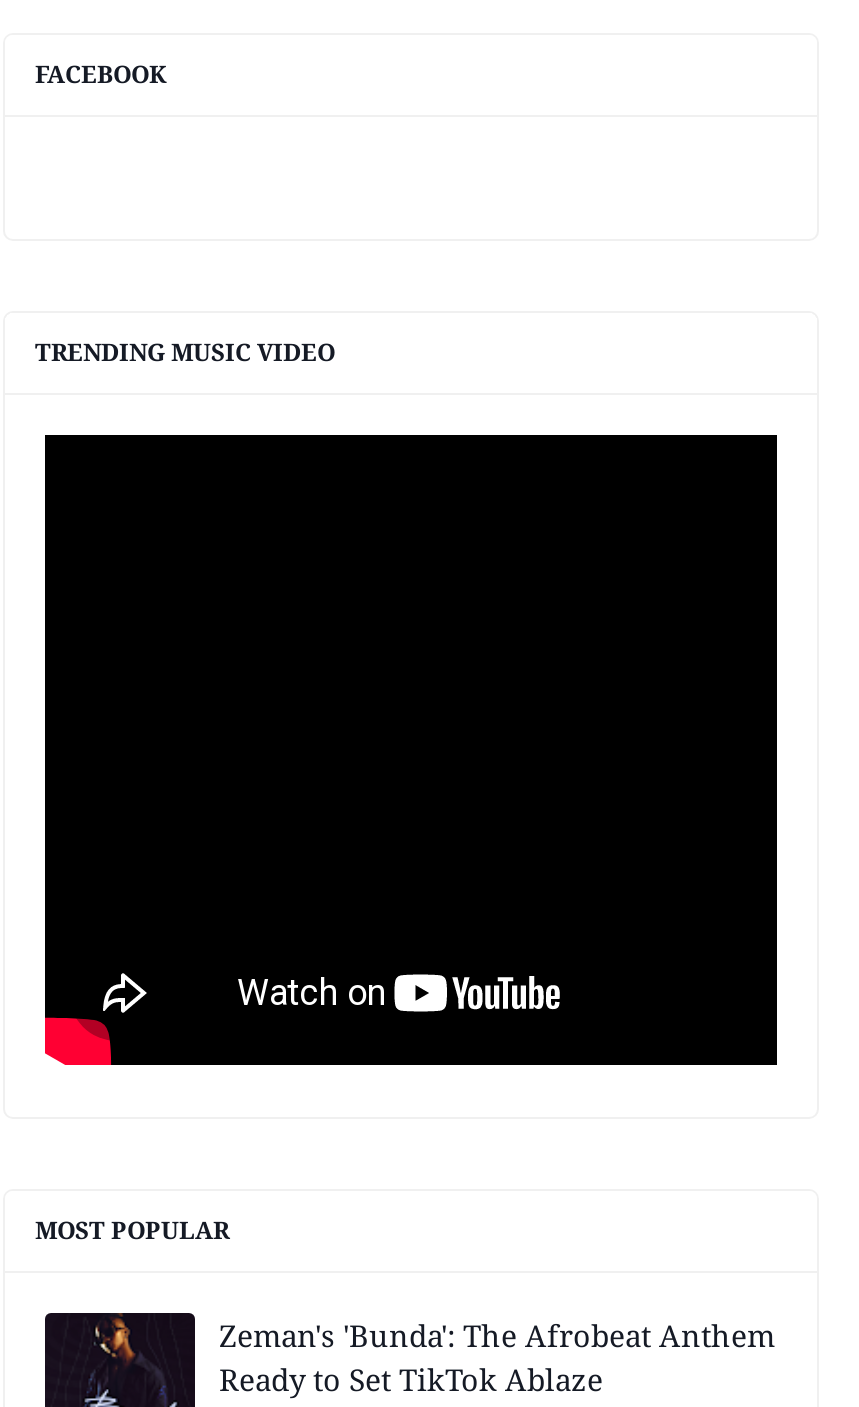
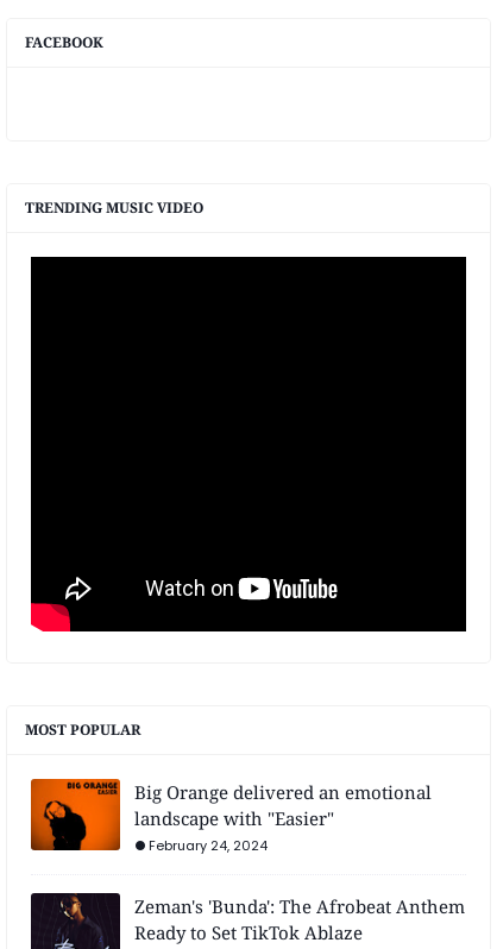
+ [image]
+ Big Orange delivered an emotional
+ landscape with "Easier"
+ February 24, 2024
